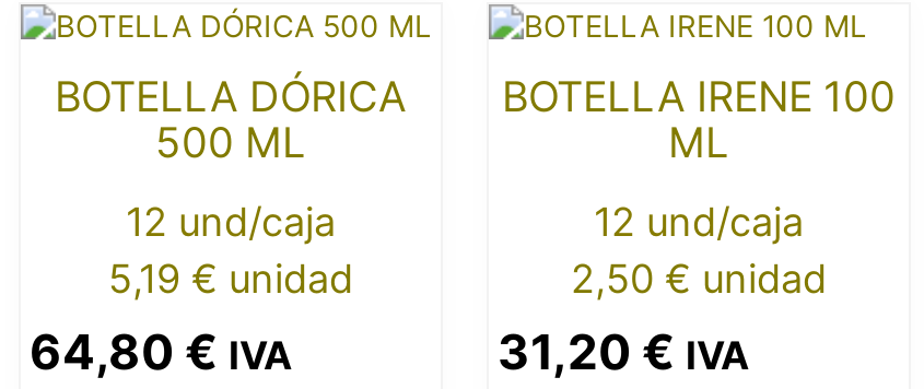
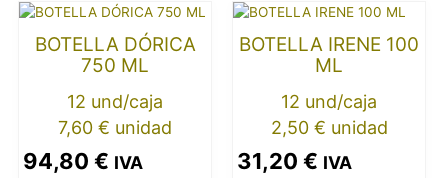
- 500 ML
+ 750 ML

- 5,19 €unidad
+ 7,60 €unidad

- 64,80 € IVA
+ 94,80 € IVA
